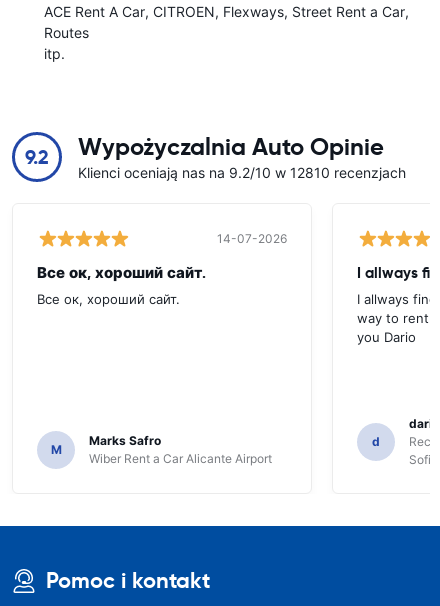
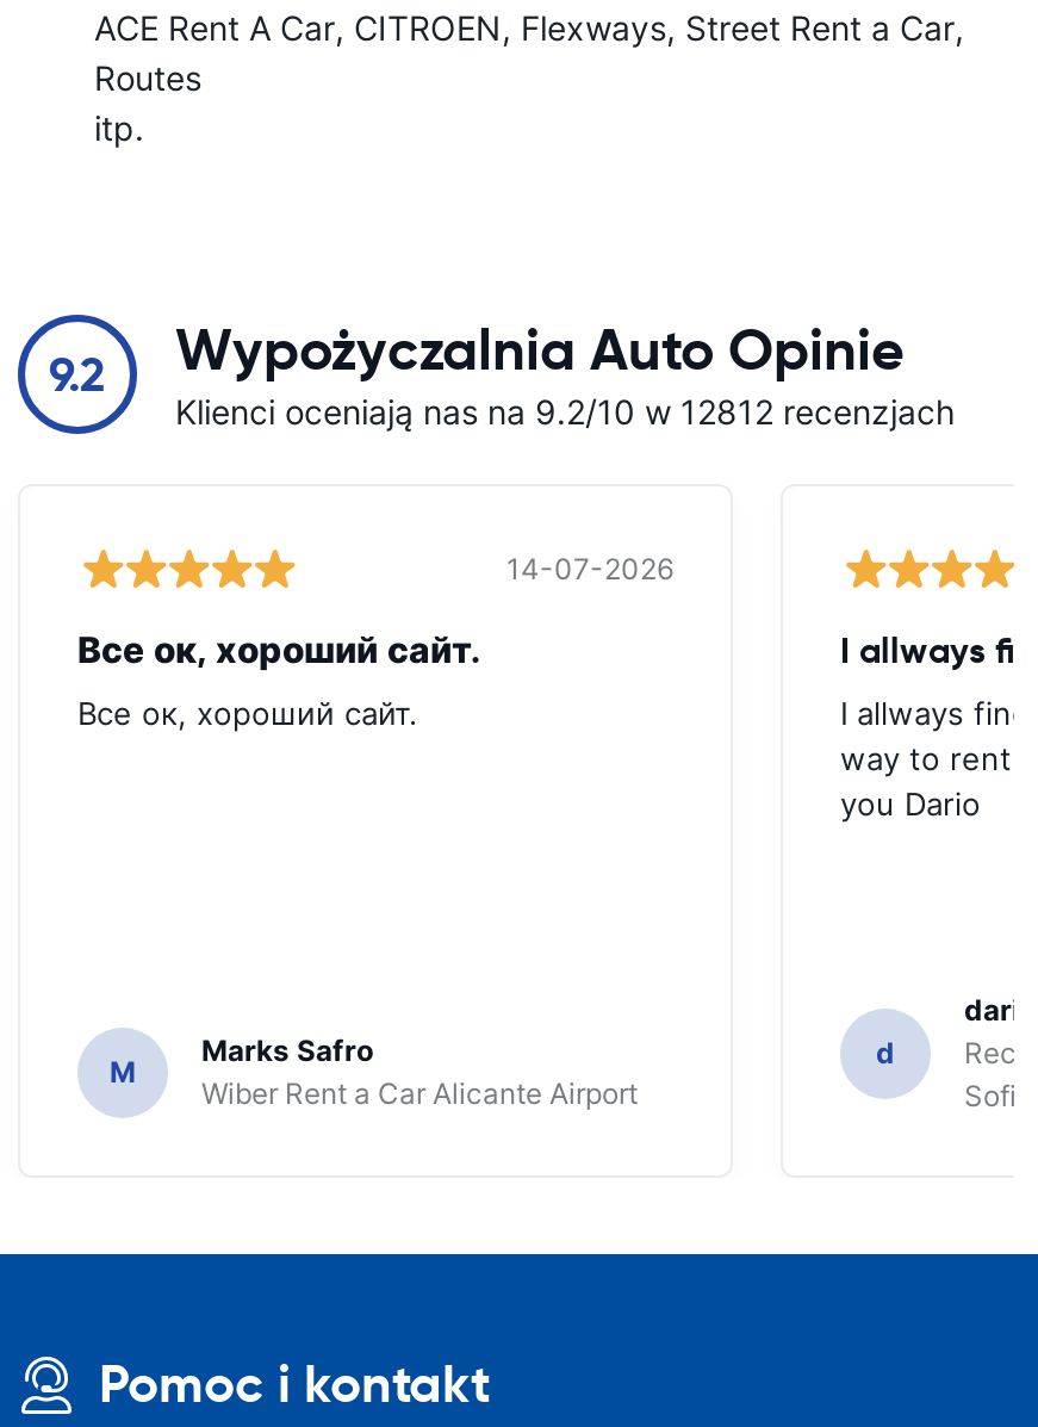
- Klienci oceniają nas na 9.2/10 w 12810 recenzjach
+ Klienci oceniają nas na 9.2/10 w 12812 recenzjach
